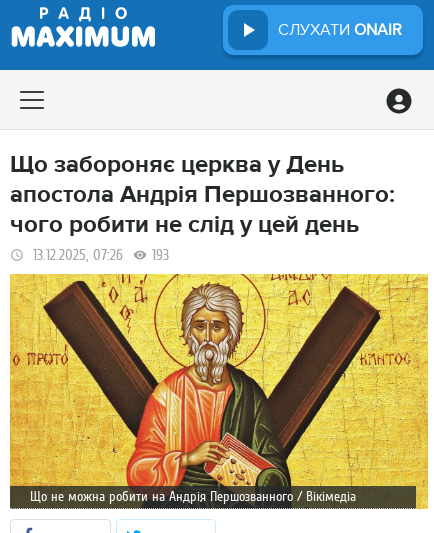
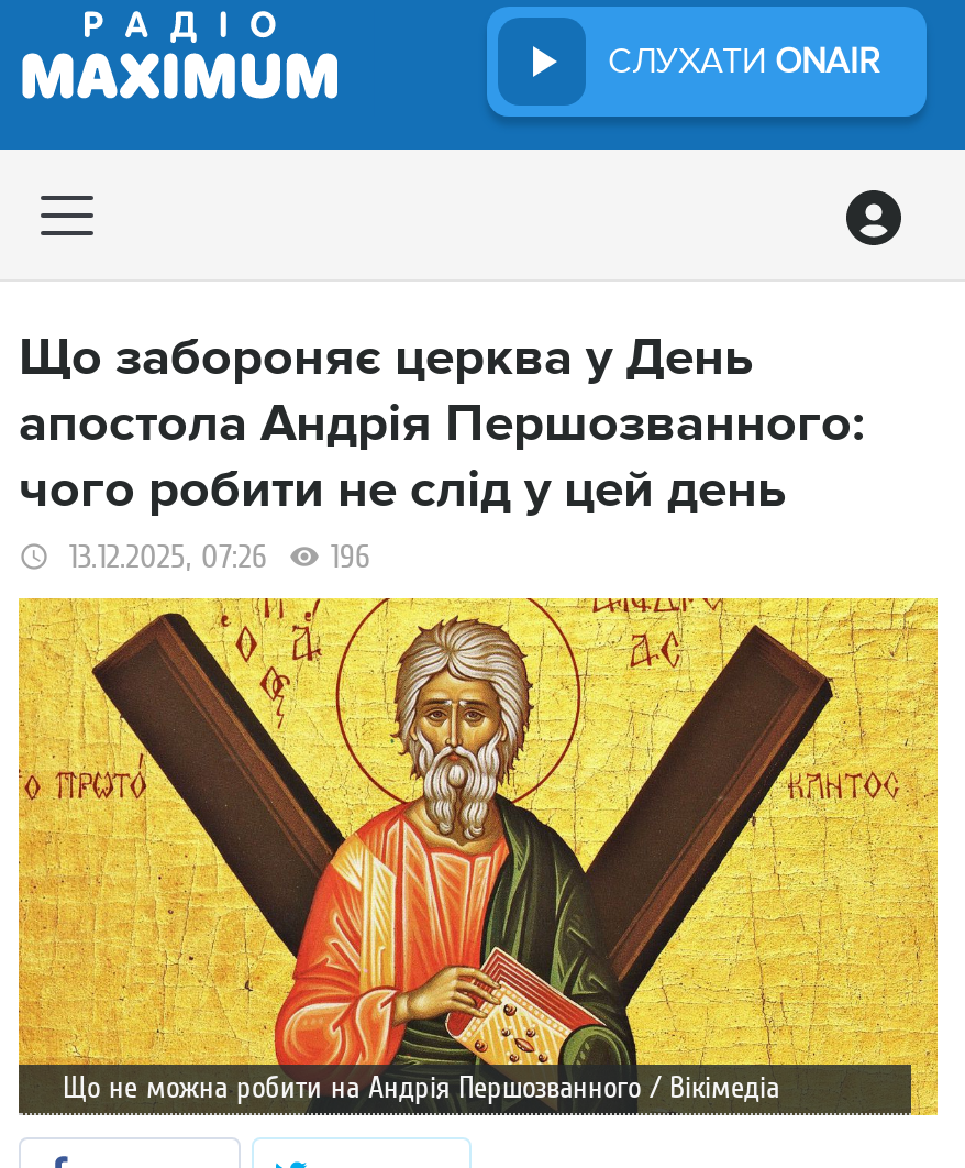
- 13.12.2025, 07:26 193
+ 13.12.2025, 07:26 196
